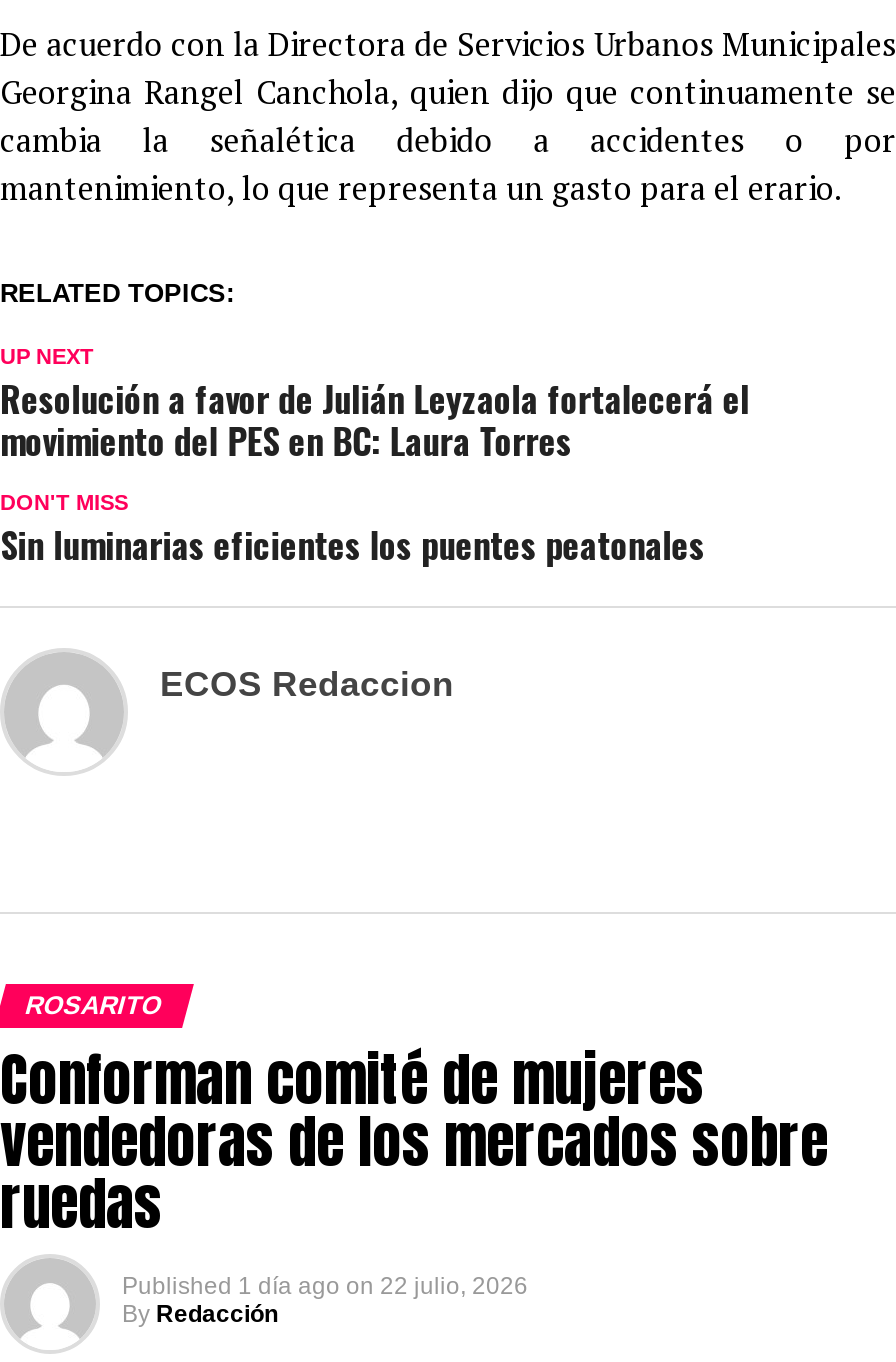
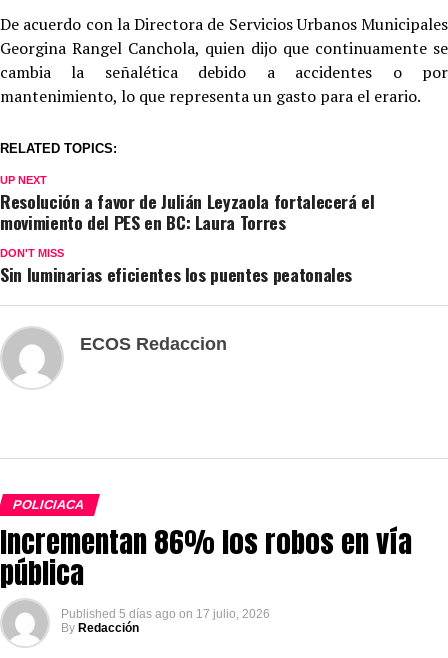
- ROSARITO
- Conforman comité de mujeres
- vendedoras de los mercados sobre
- ruedas
- Published 1 día ago on 22 julio, 2026
+ POLICIACA
+ Incrementan 86% los robos en vía
+ pública
+ Published 5 días ago on 17 julio, 2026
